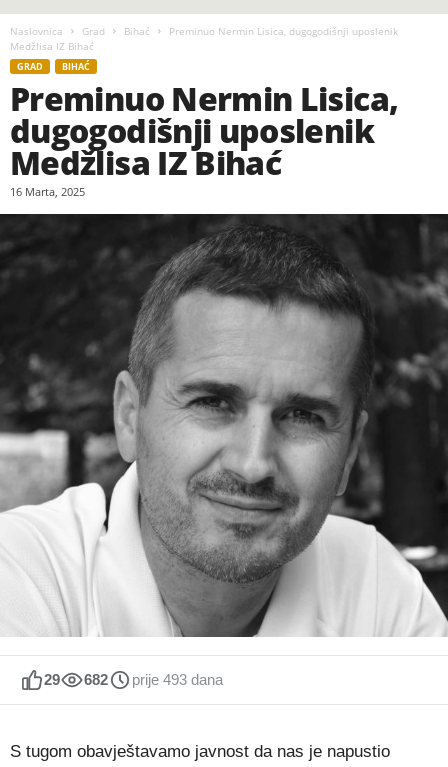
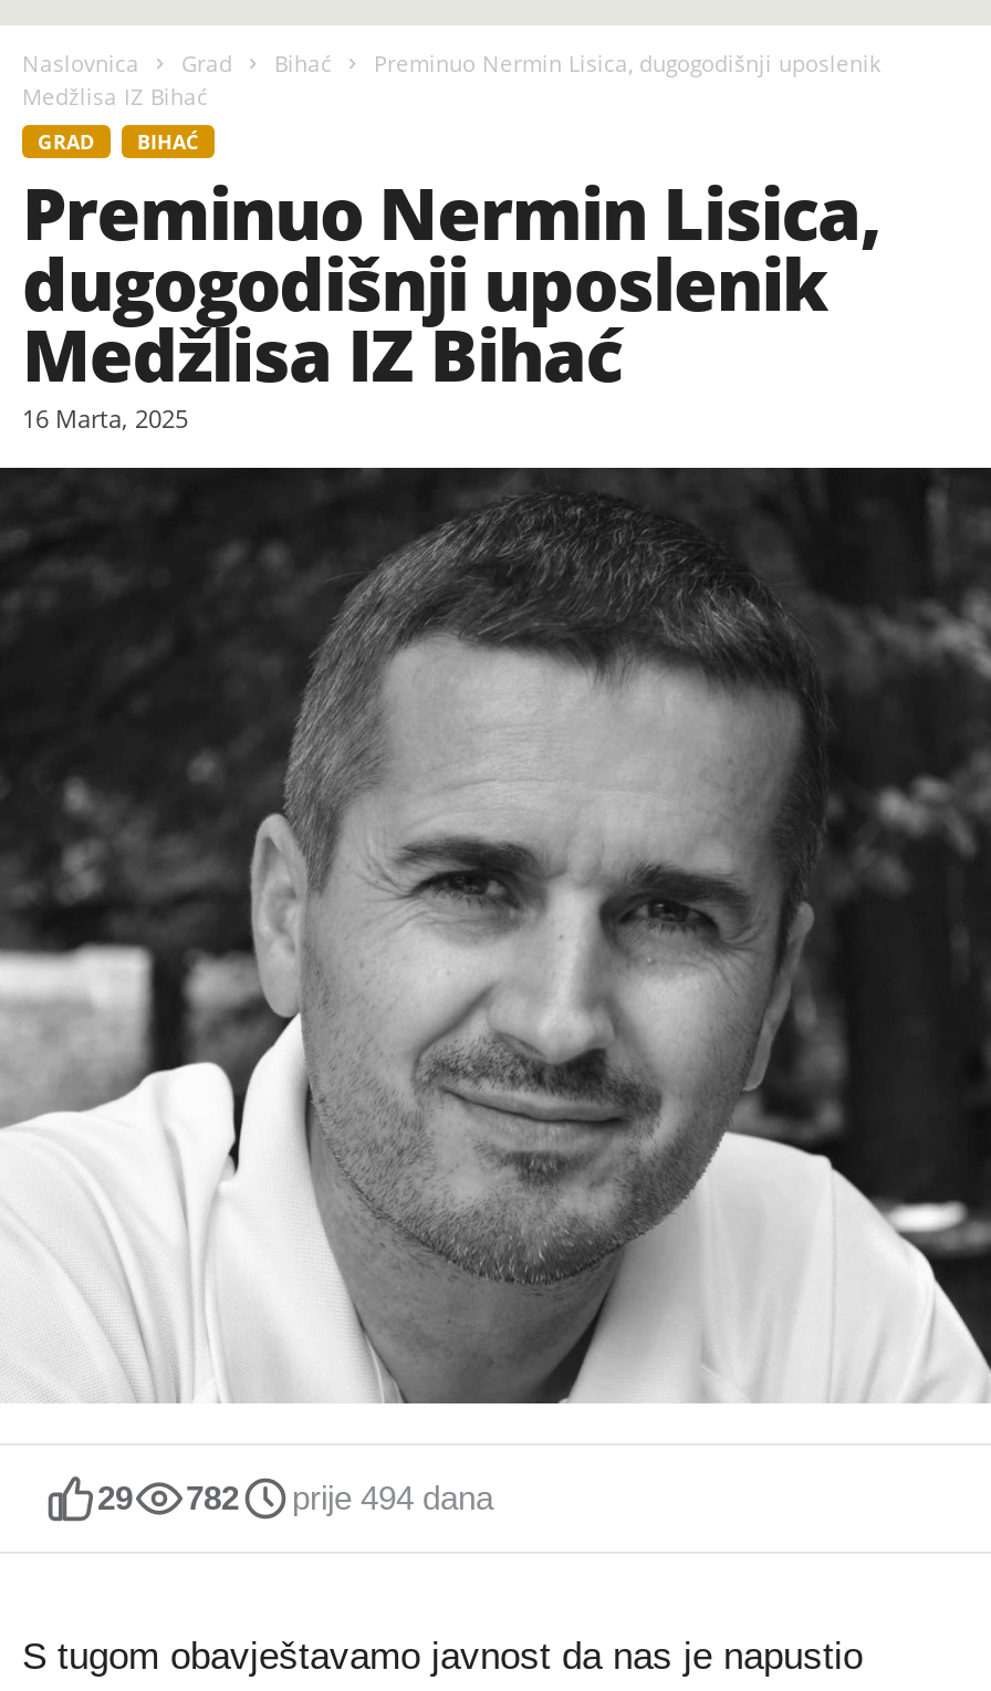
- 682
+ 782

- prije 493 dana
+ prije 494 dana
